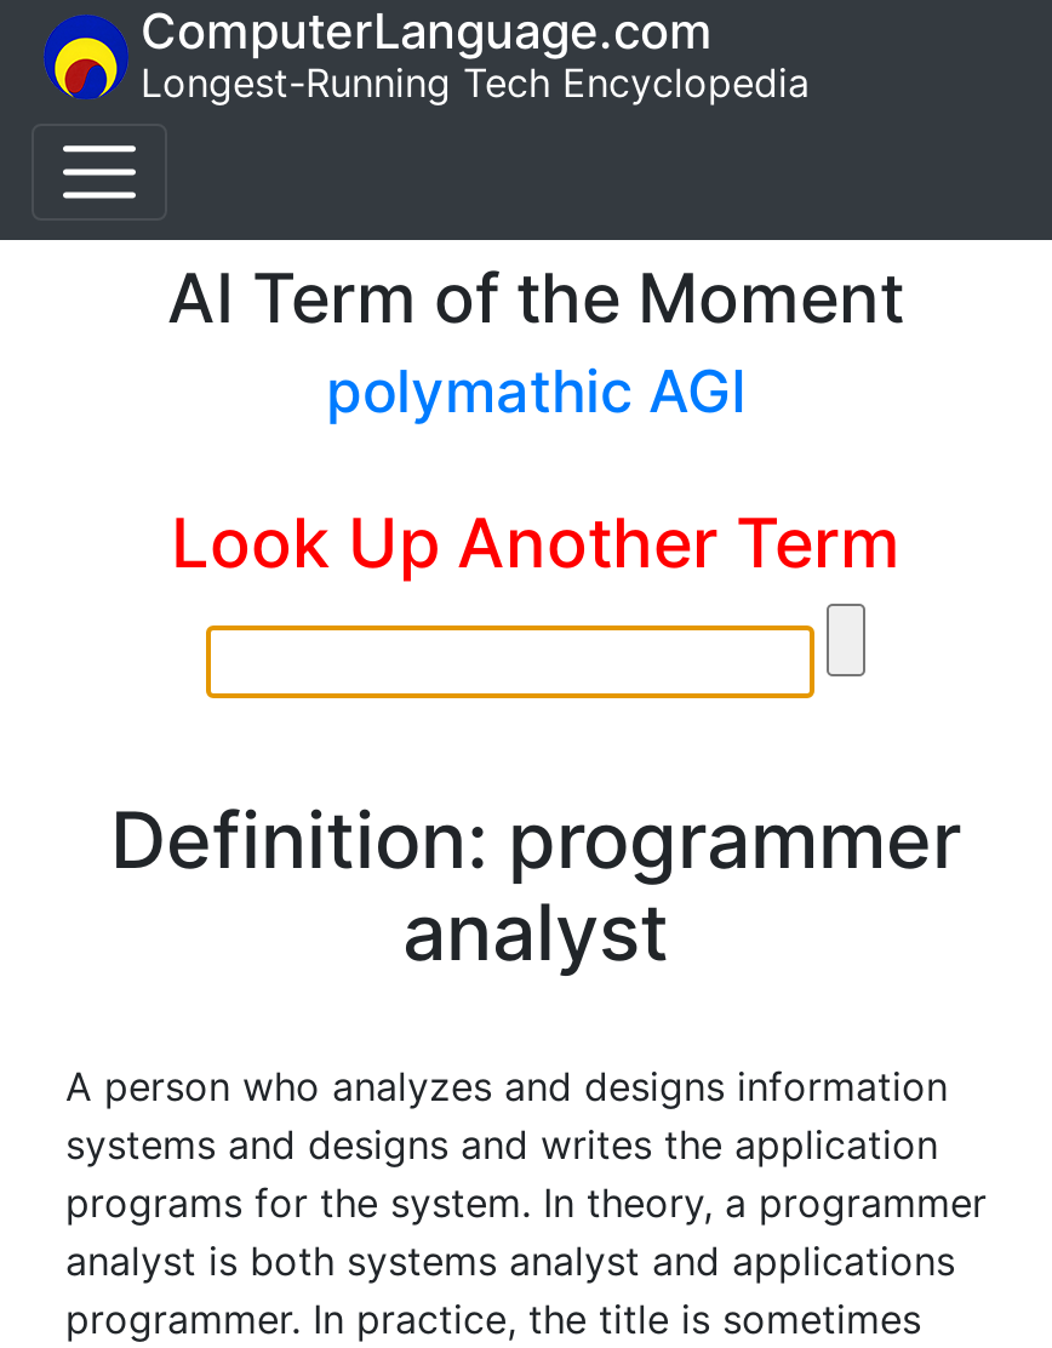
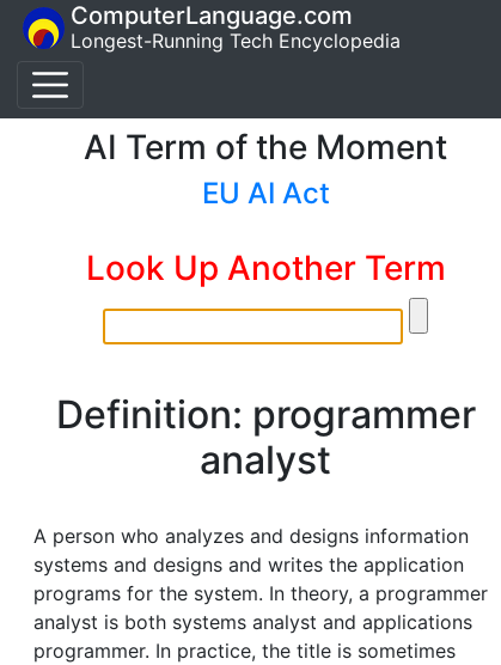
- polymathic AGI
+ EU AI Act
